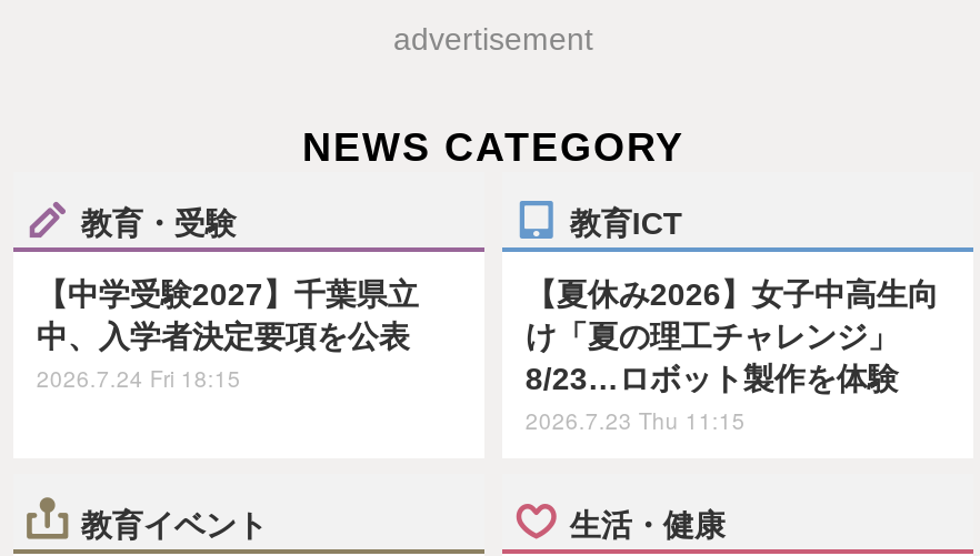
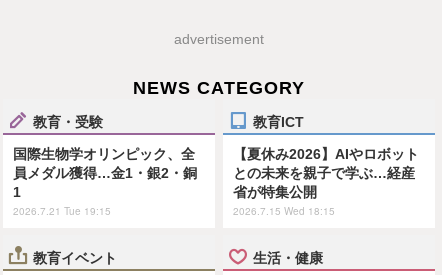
- 【中学受験2027】千葉県立
- 中、入学者決定要項を公表
- 2026.7.24 Fri 18:15
+ 国際生物学オリンピック、全
+ 員メダル獲得…金1・銀2・銅
+ 1
+ 2026.7.21 Tue 19:15

- 【夏休み2026】女子中高生向
- け「夏の理工チャレンジ」
- 8/23…ロボット製作を体験
- 2026.7.23 Thu 11:15
+ 【夏休み2026】AIやロボット
+ との未来を親子で学ぶ…経産
+ 省が特集公開
+ 2026.7.15 Wed 18:15
